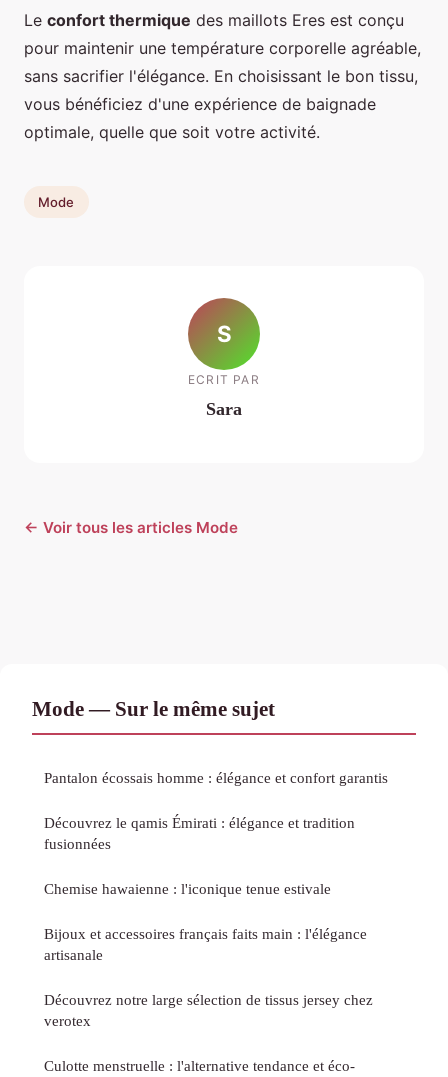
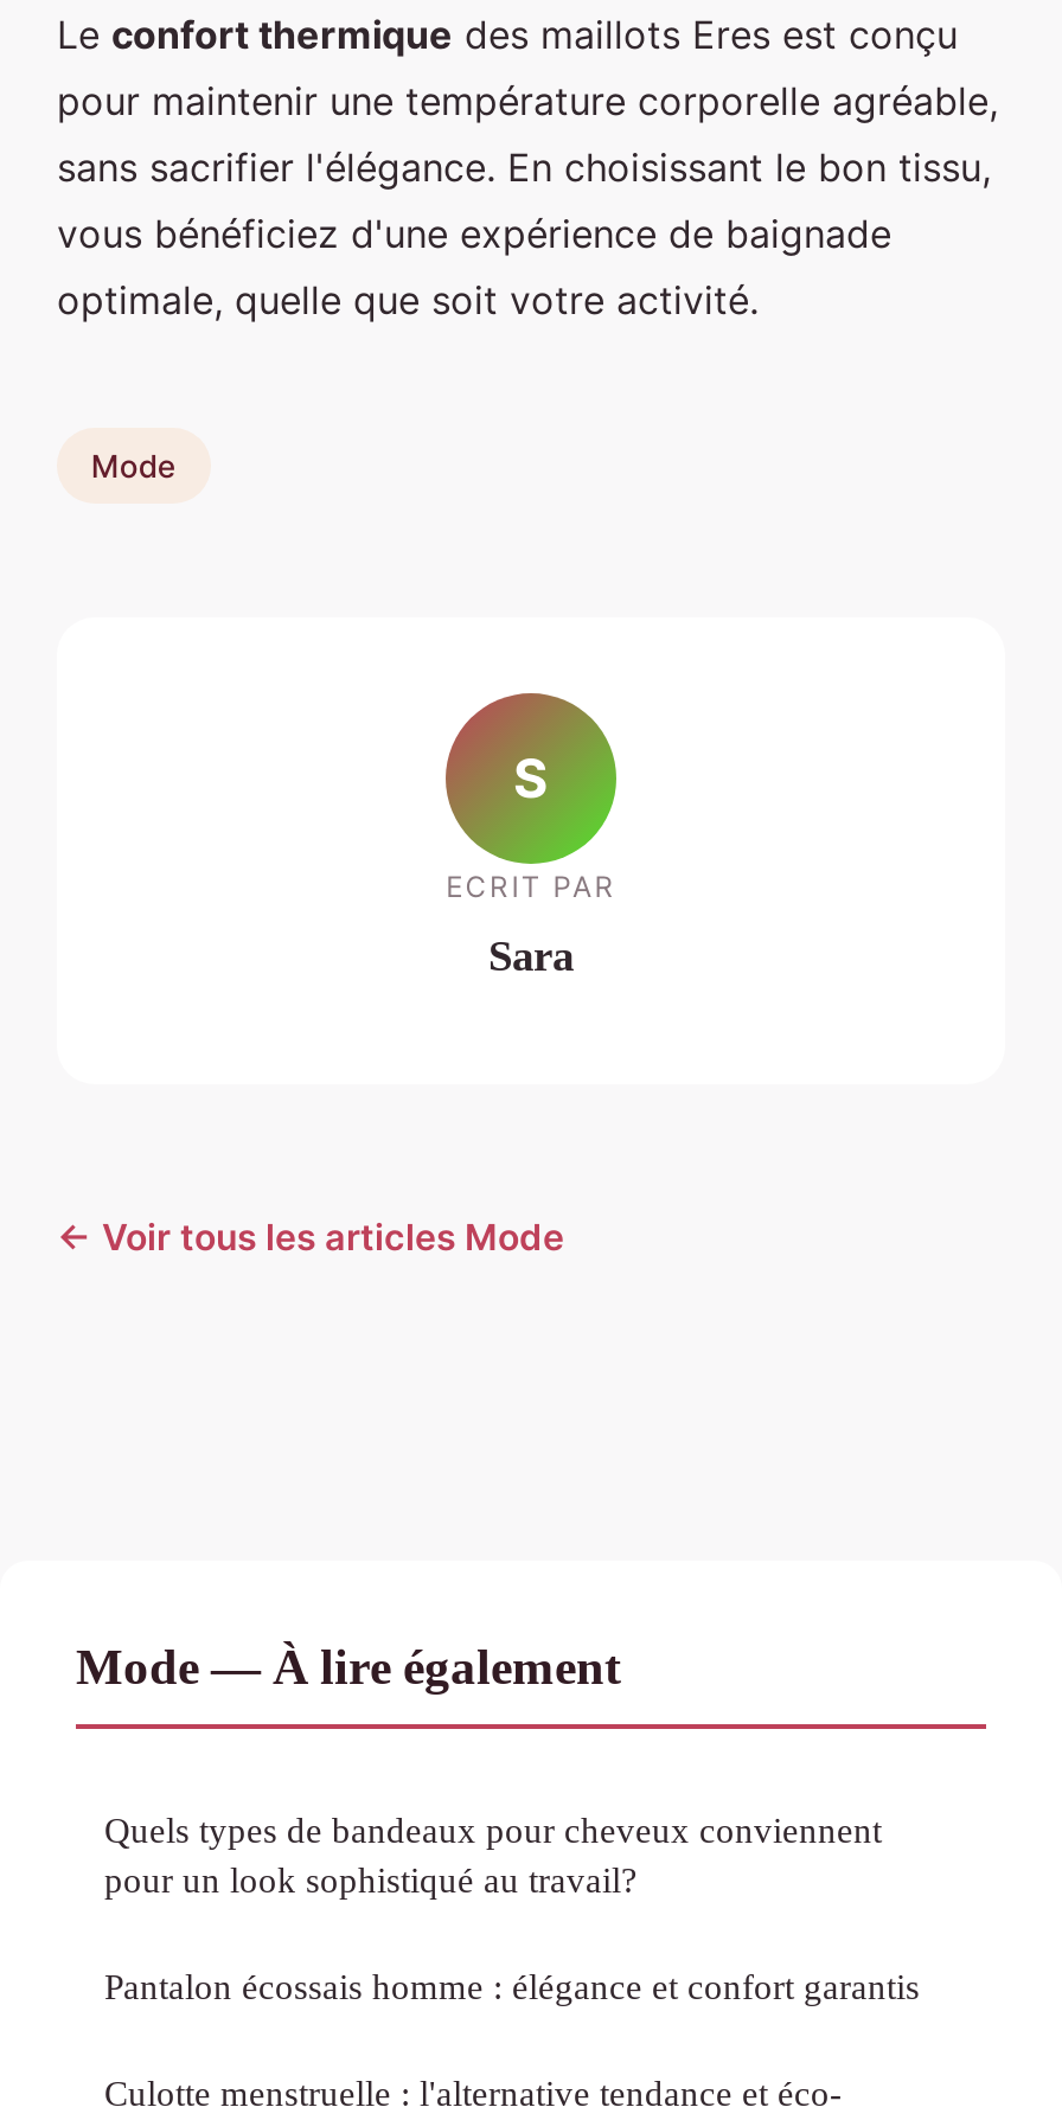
- Mode — Sur le même sujet
+ Mode — À lire également
+ Quels types de bandeaux pour cheveux conviennent
+ pour un look sophistiqué au travail?

moved down: Pantalon écossais homme : élégance et confort garantis

- Découvrez le qamis Émirati : élégance et tradition
- fusionnées
- Chemise hawaienne : l'iconique tenue estivale
- Bijoux et accessoires français faits main : l'élégance
- artisanale
- Découvrez notre large sélection de tissus jersey chez
- verotex
